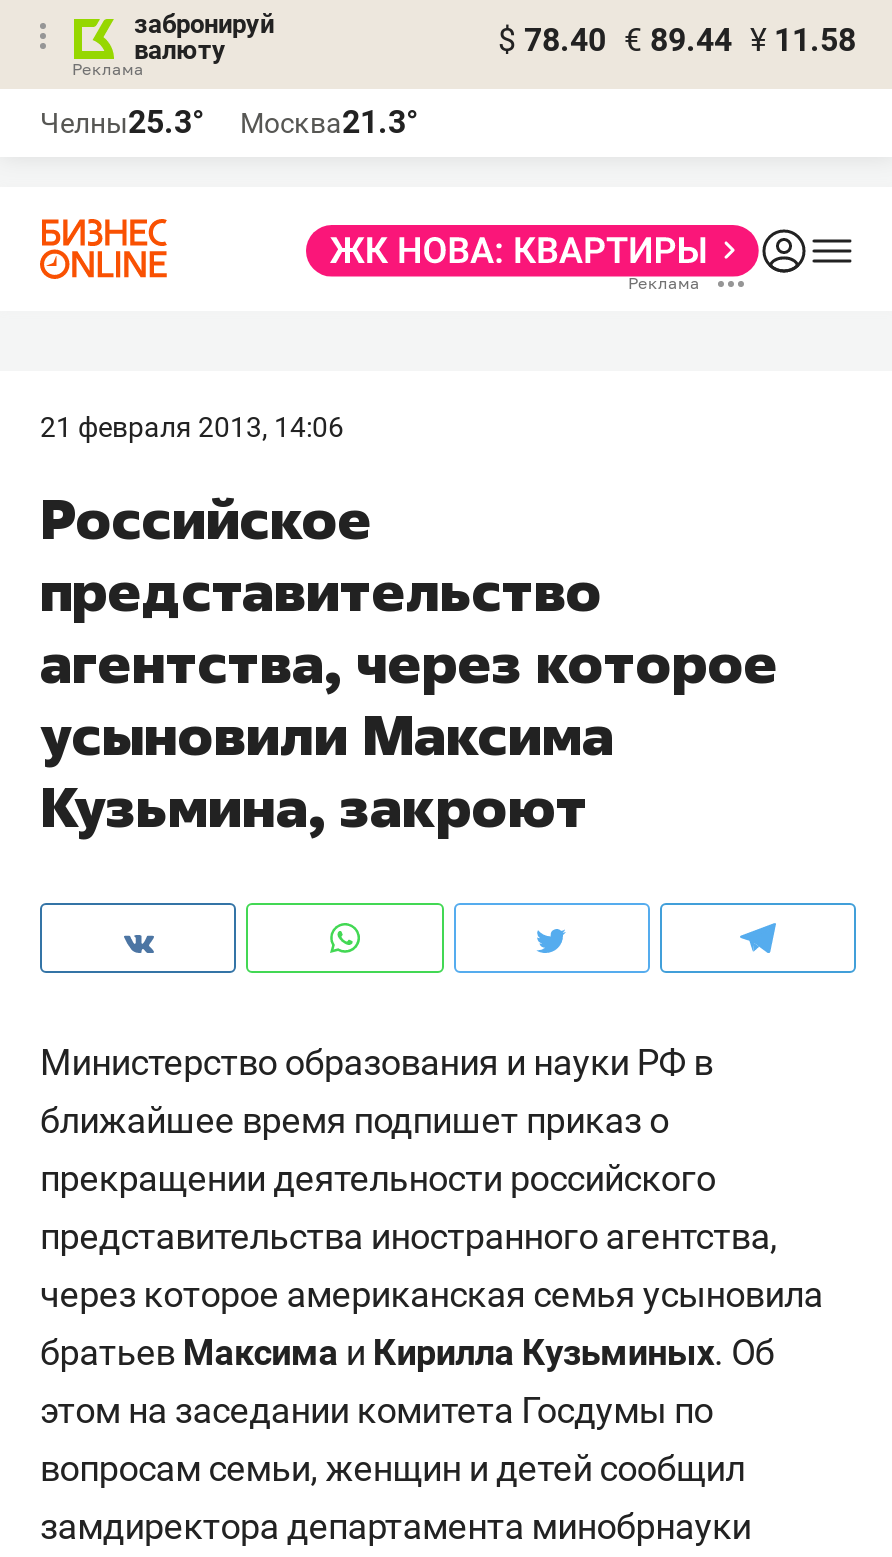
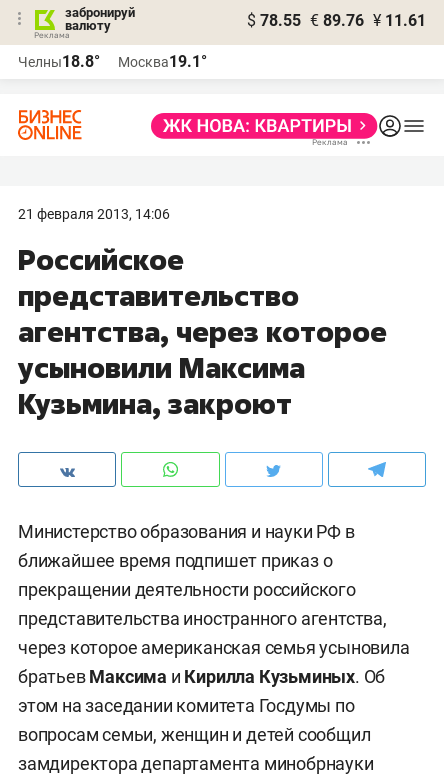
- $ 78.40 € 89.44 ¥ 11.58
+ $ 78.55 € 89.76 ¥ 11.61

- Челны25.3°
+ Челны18.8°

- Москва21.3°
+ Москва19.1°
